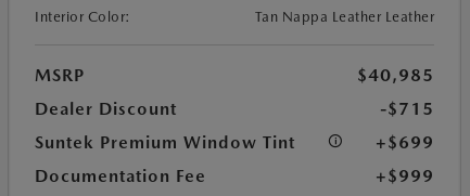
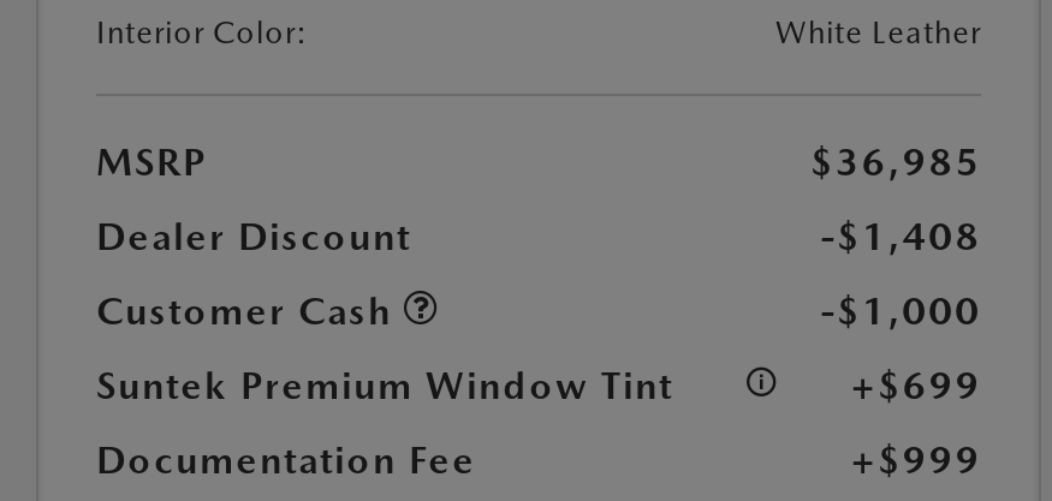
- Tan Nappa Leather Leather
+ White Leather

- $40,985
+ $36,985

- -$715
+ -$1,408
+ Customer Cash
+ -$1,000
